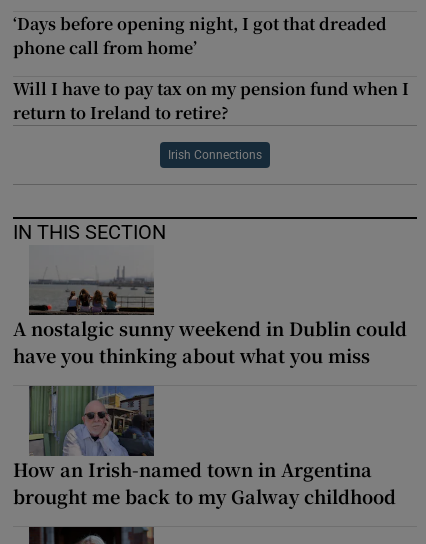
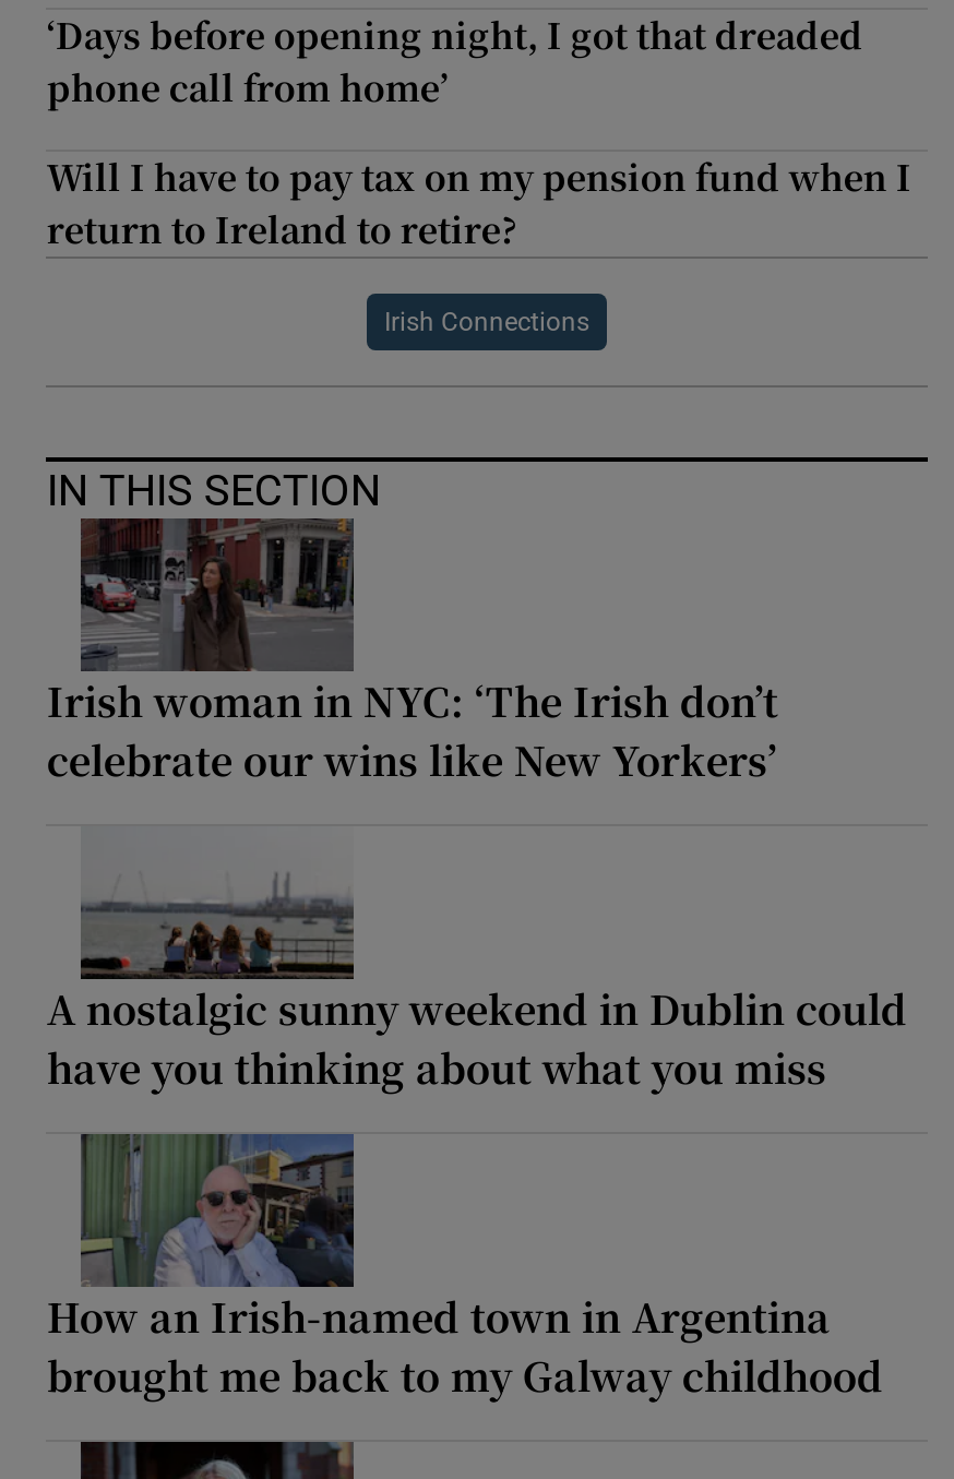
+ [image]
+ Irish woman in NYC: ‘The Irish don’t
+ celebrate our wins like New Yorkers’
